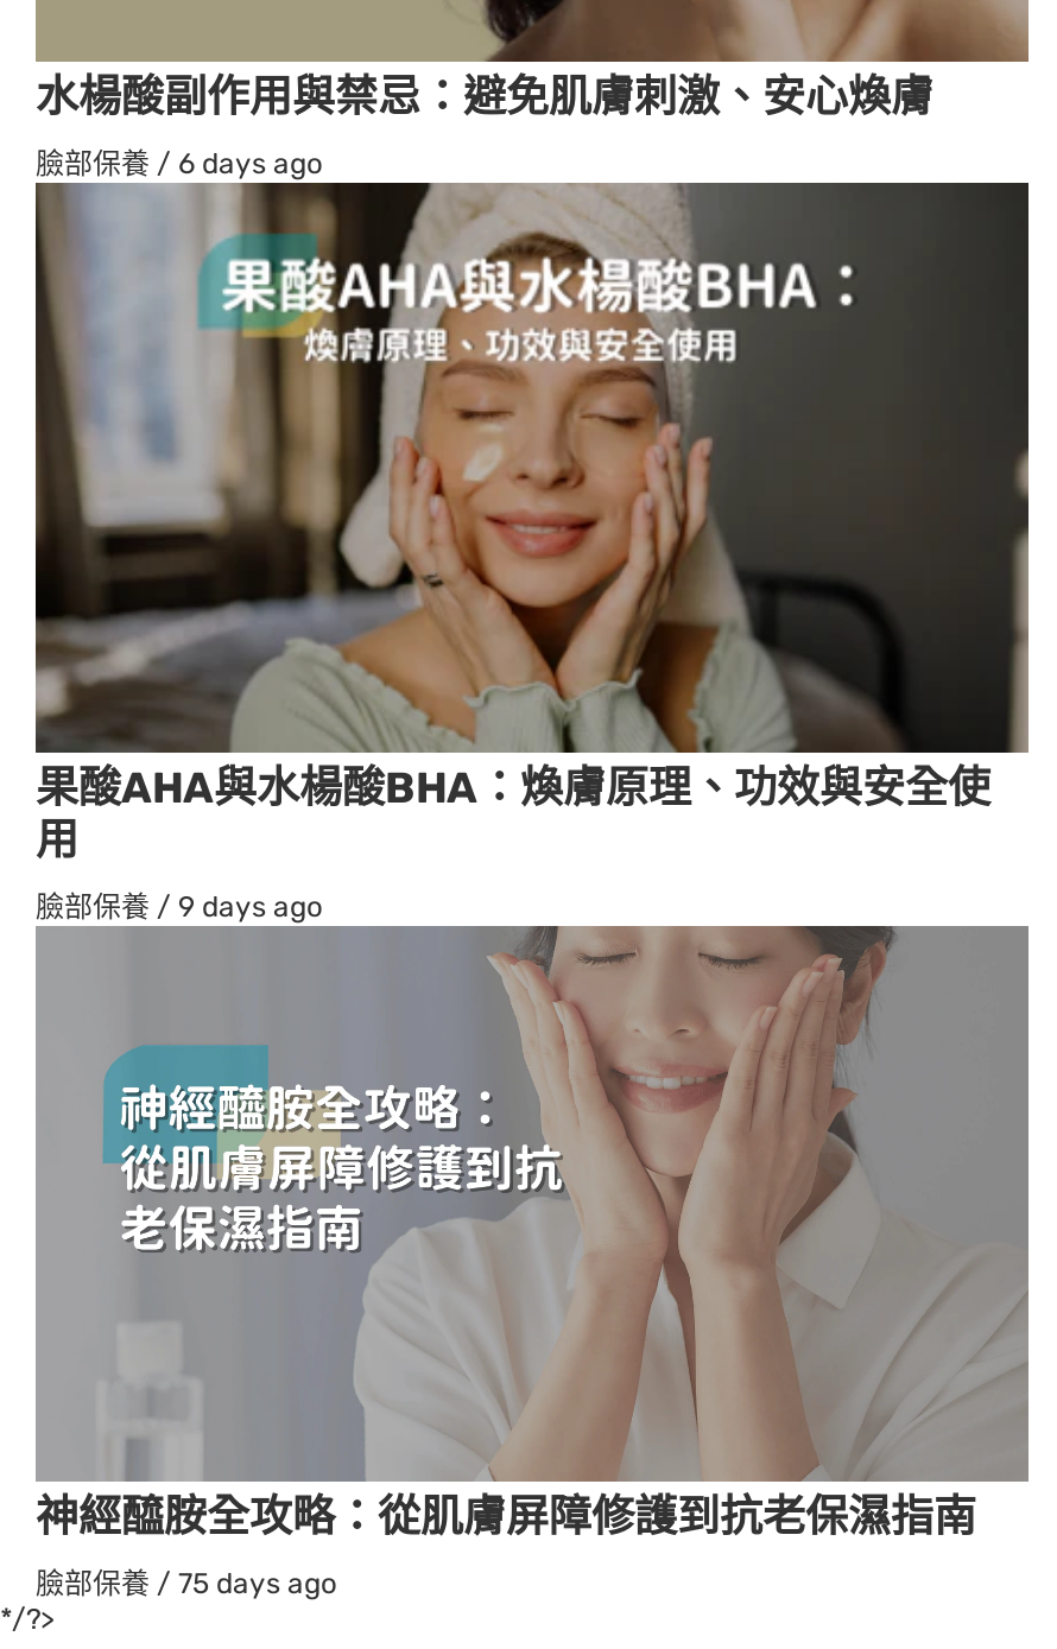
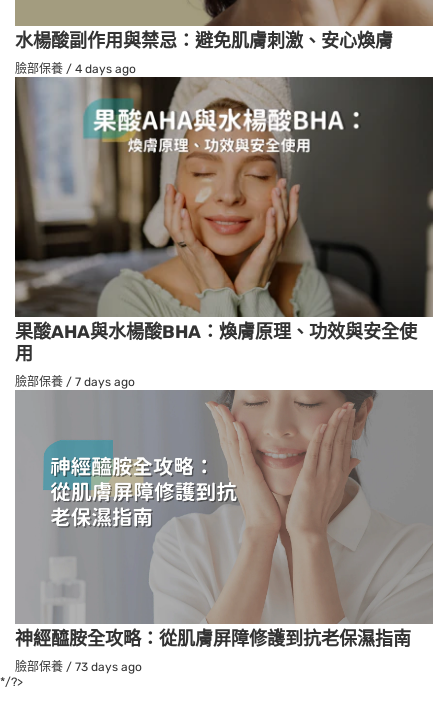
- 臉部保養 / 6 days ago
+ 臉部保養 / 4 days ago

- 臉部保養 / 9 days ago
+ 臉部保養 / 7 days ago

- 臉部保養 / 75 days ago
+ 臉部保養 / 73 days ago
